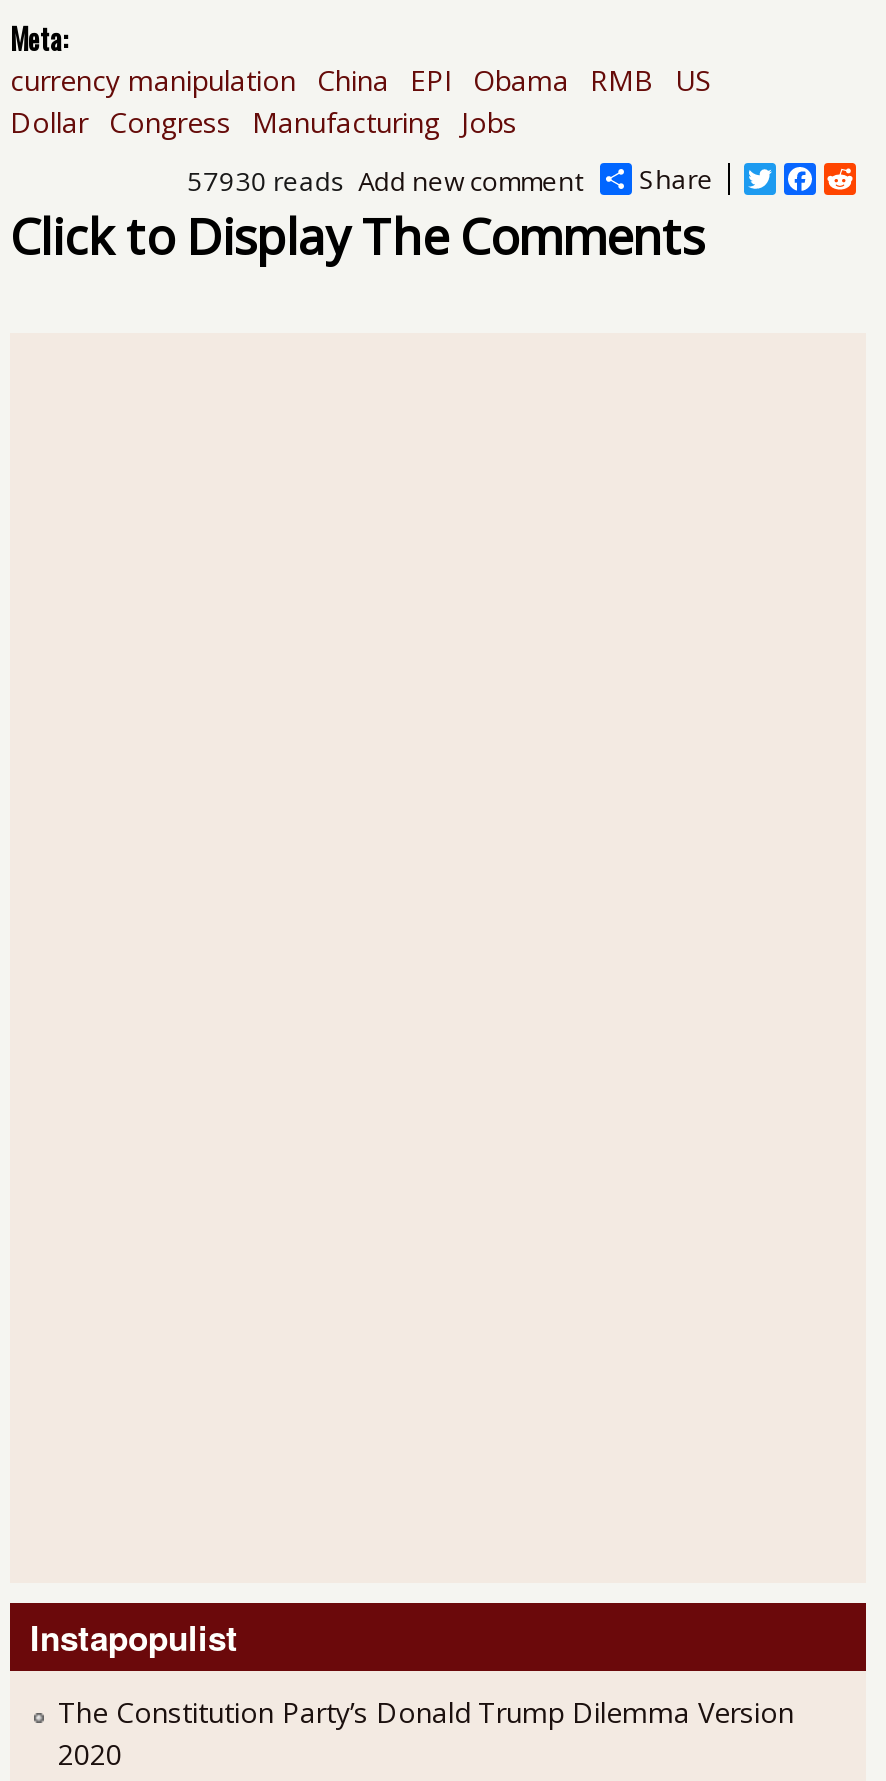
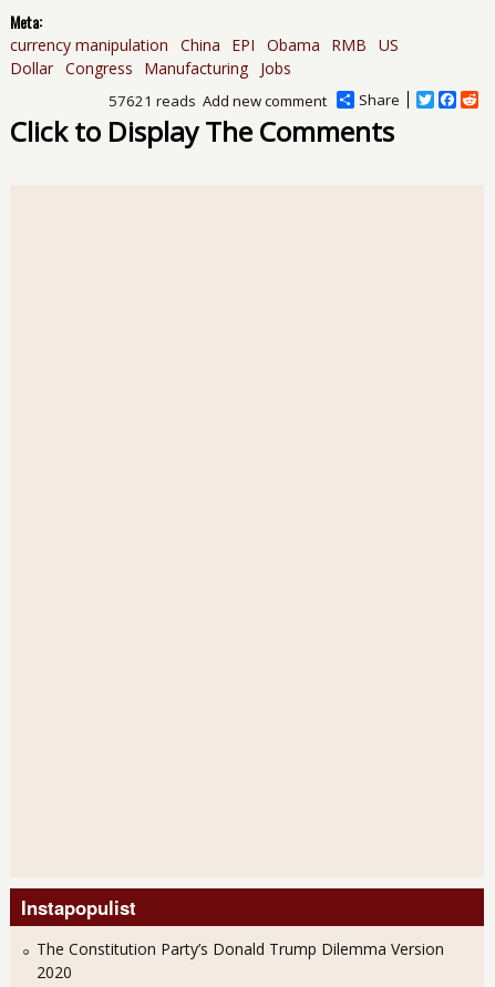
- 57930 reads
+ 57621 reads
